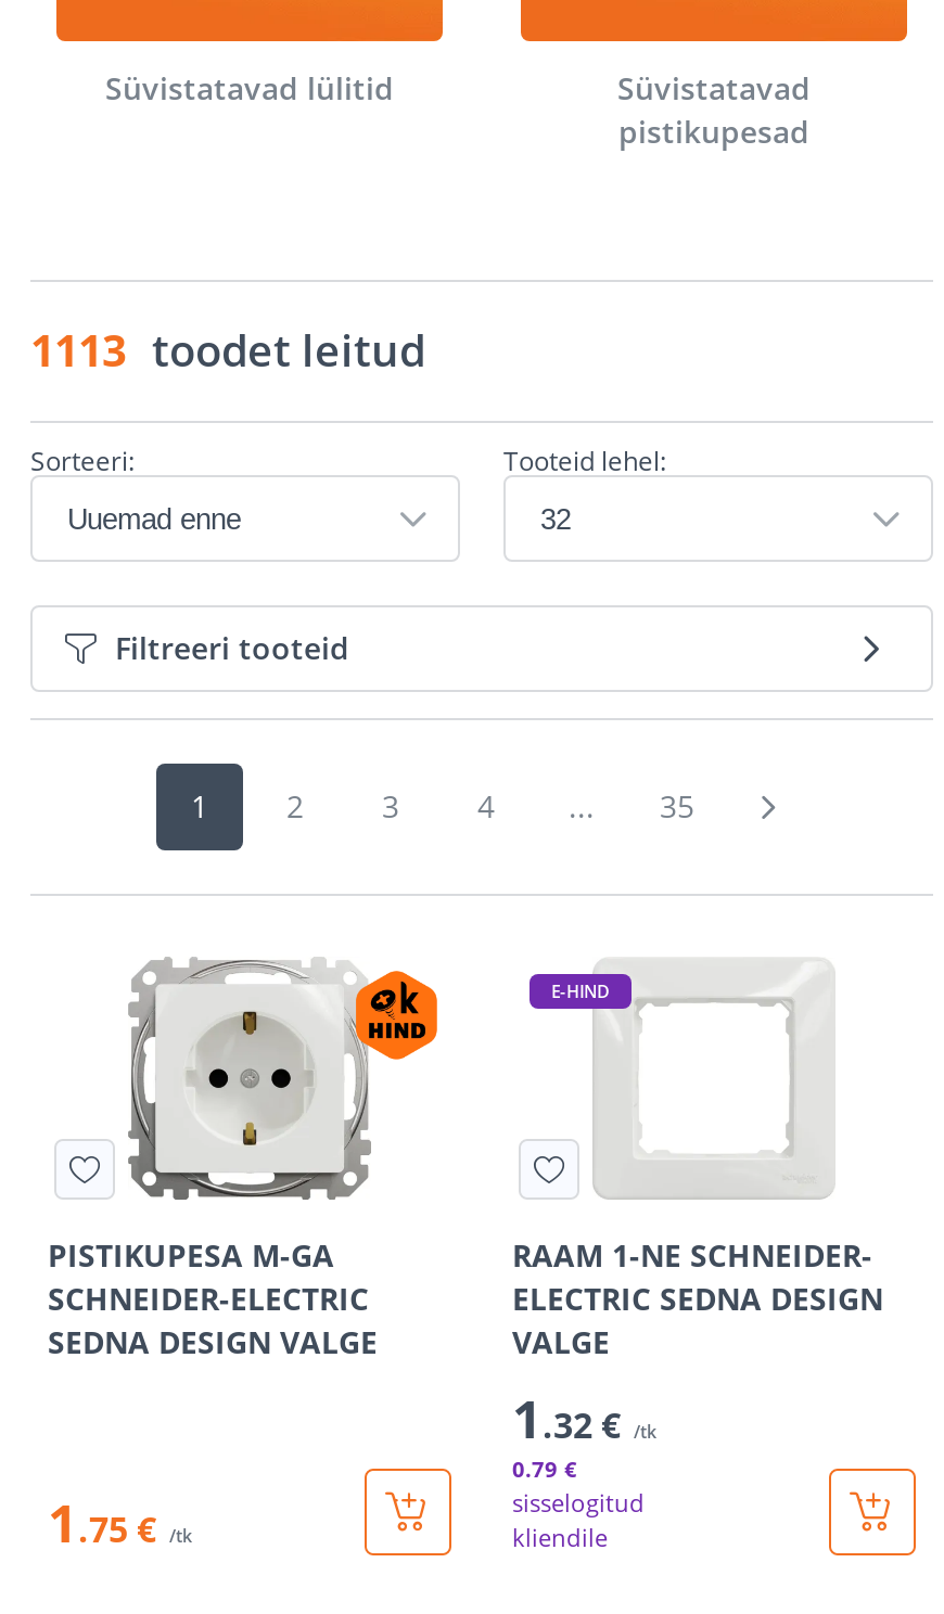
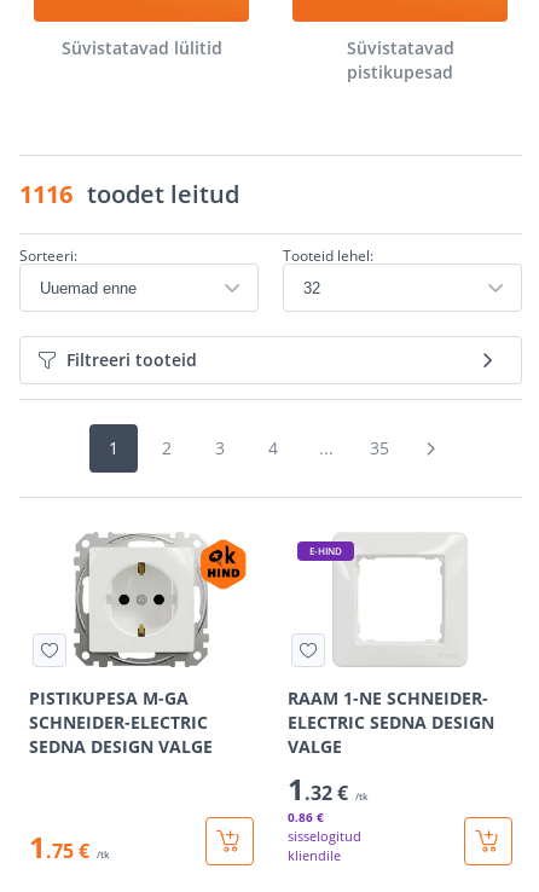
- 1113 toodet leitud
+ 1116 toodet leitud

- 0.79 €
+ 0.86 €
